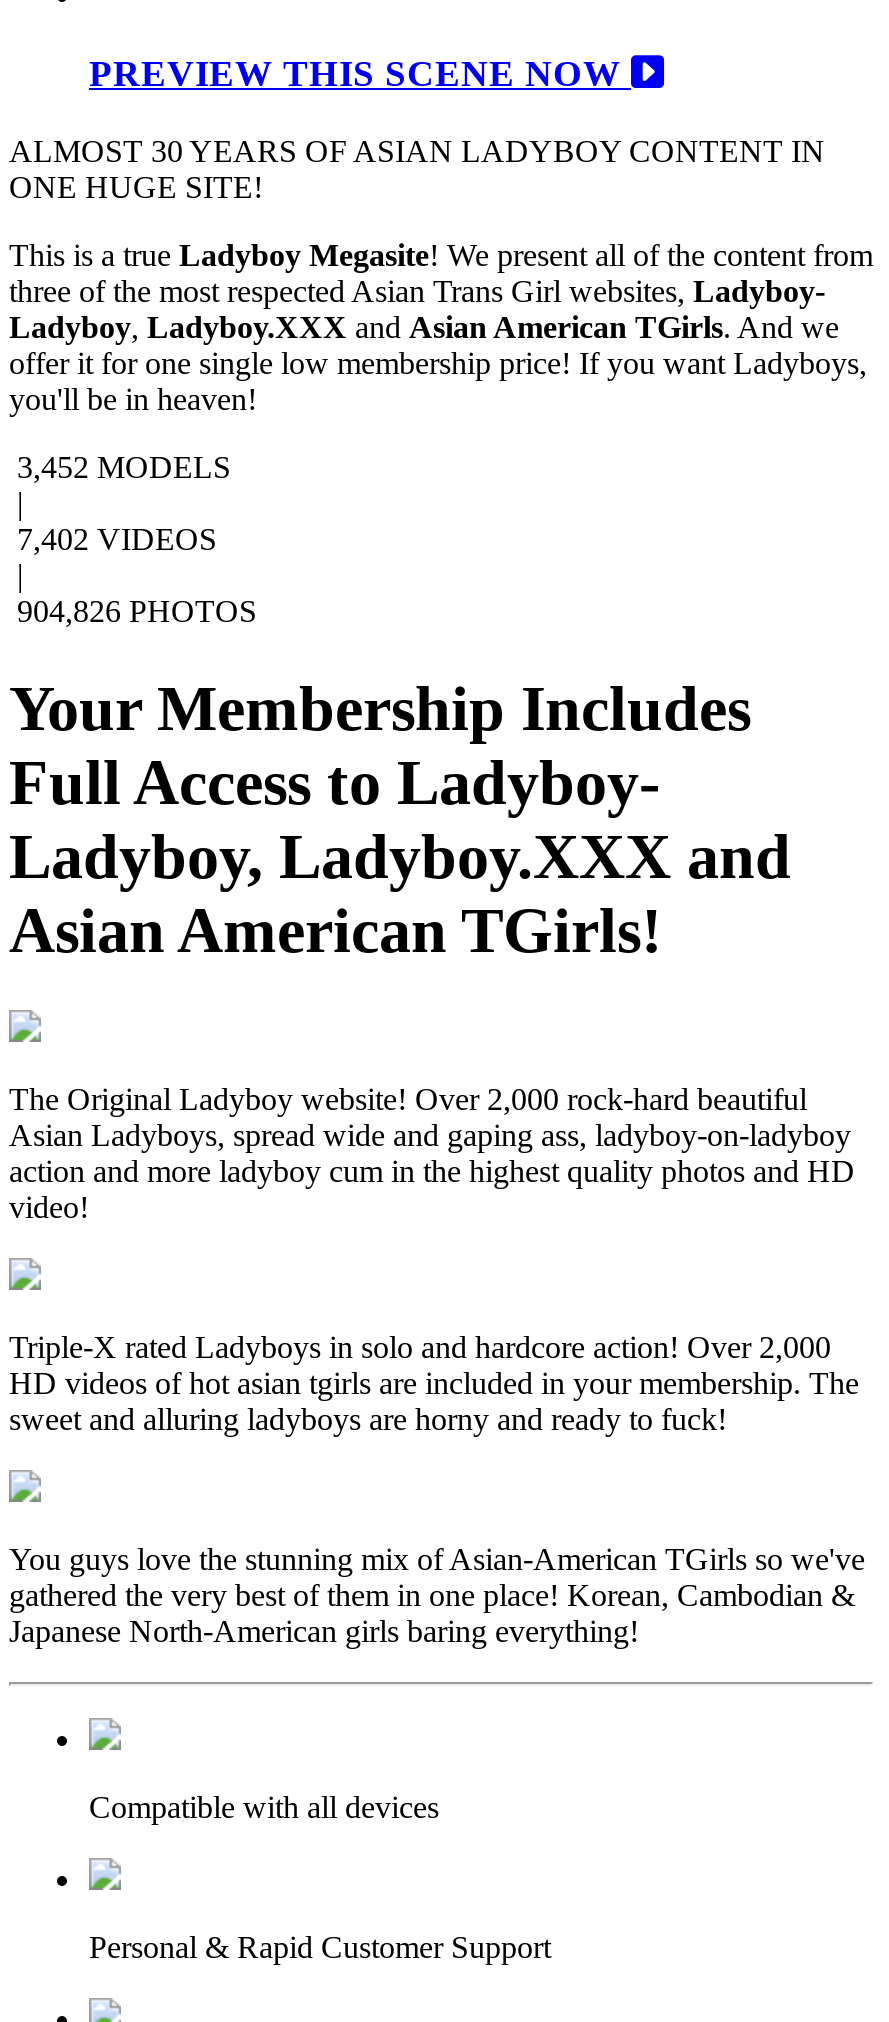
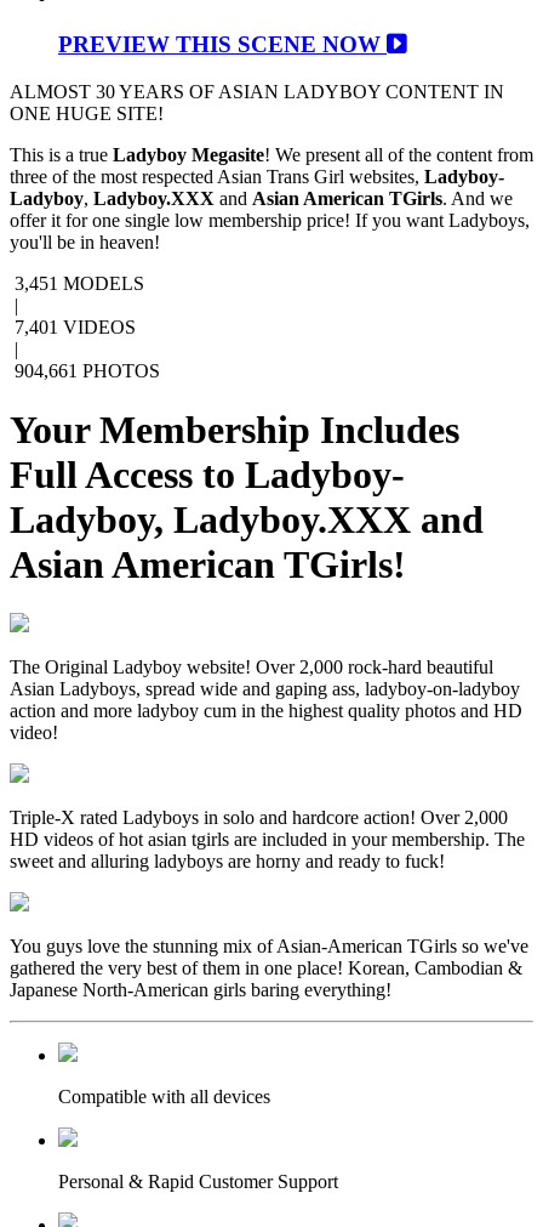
- 3,452 MODELS
+ 3,451 MODELS

- 7,402 VIDEOS
+ 7,401 VIDEOS

- 904,826 PHOTOS
+ 904,661 PHOTOS
